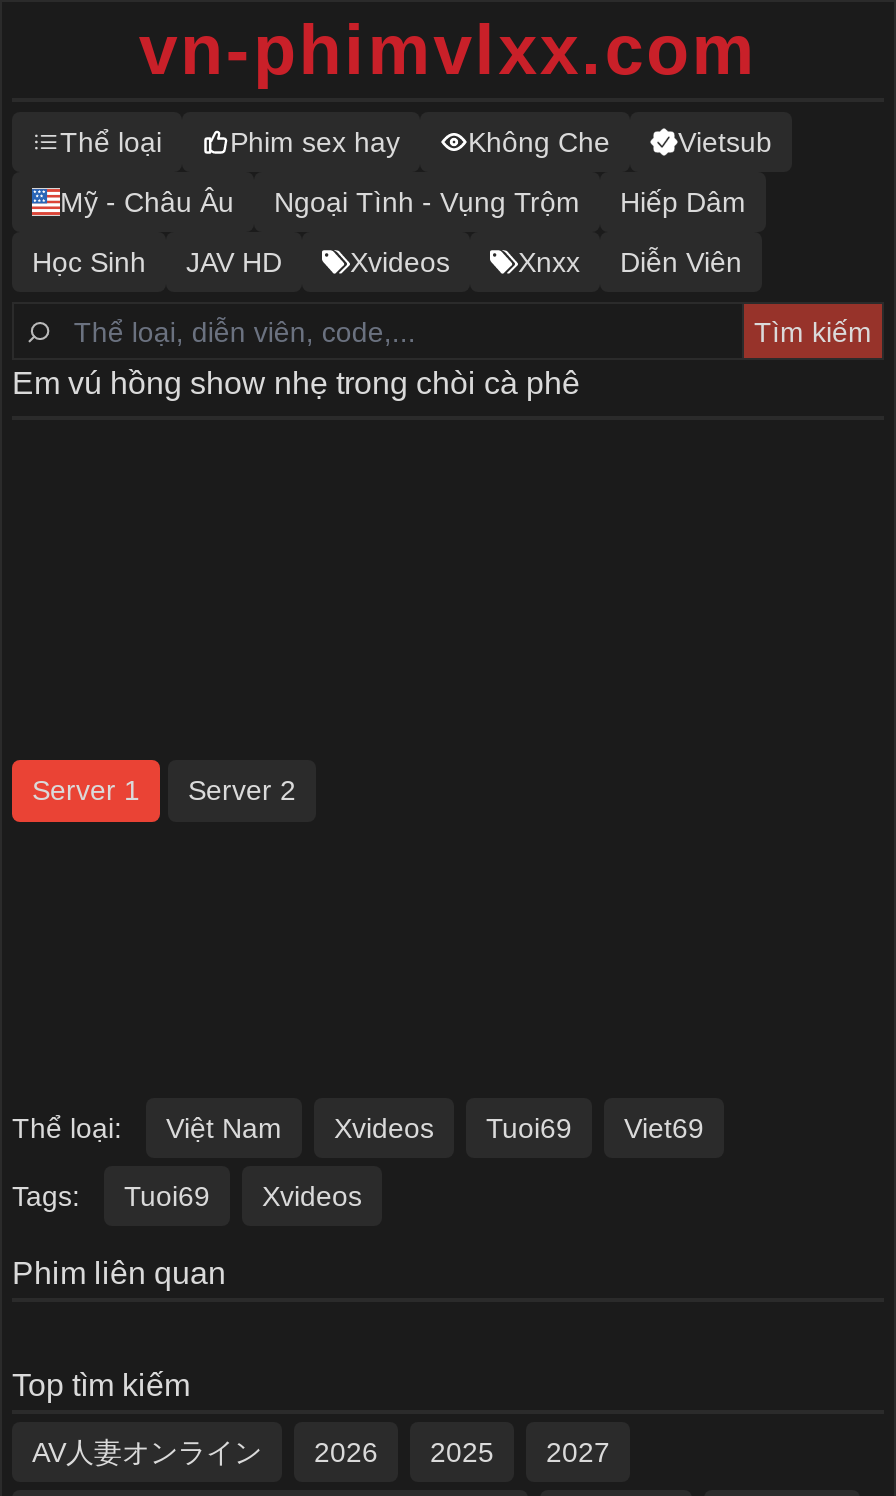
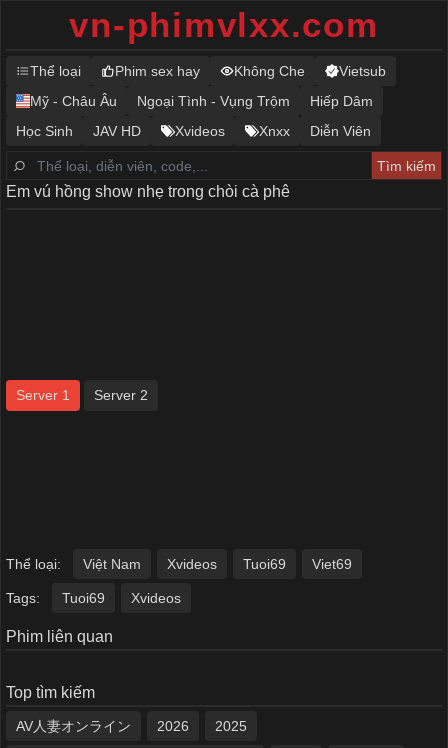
- 2027
